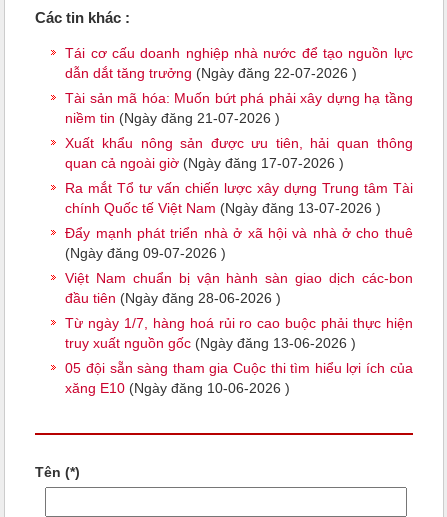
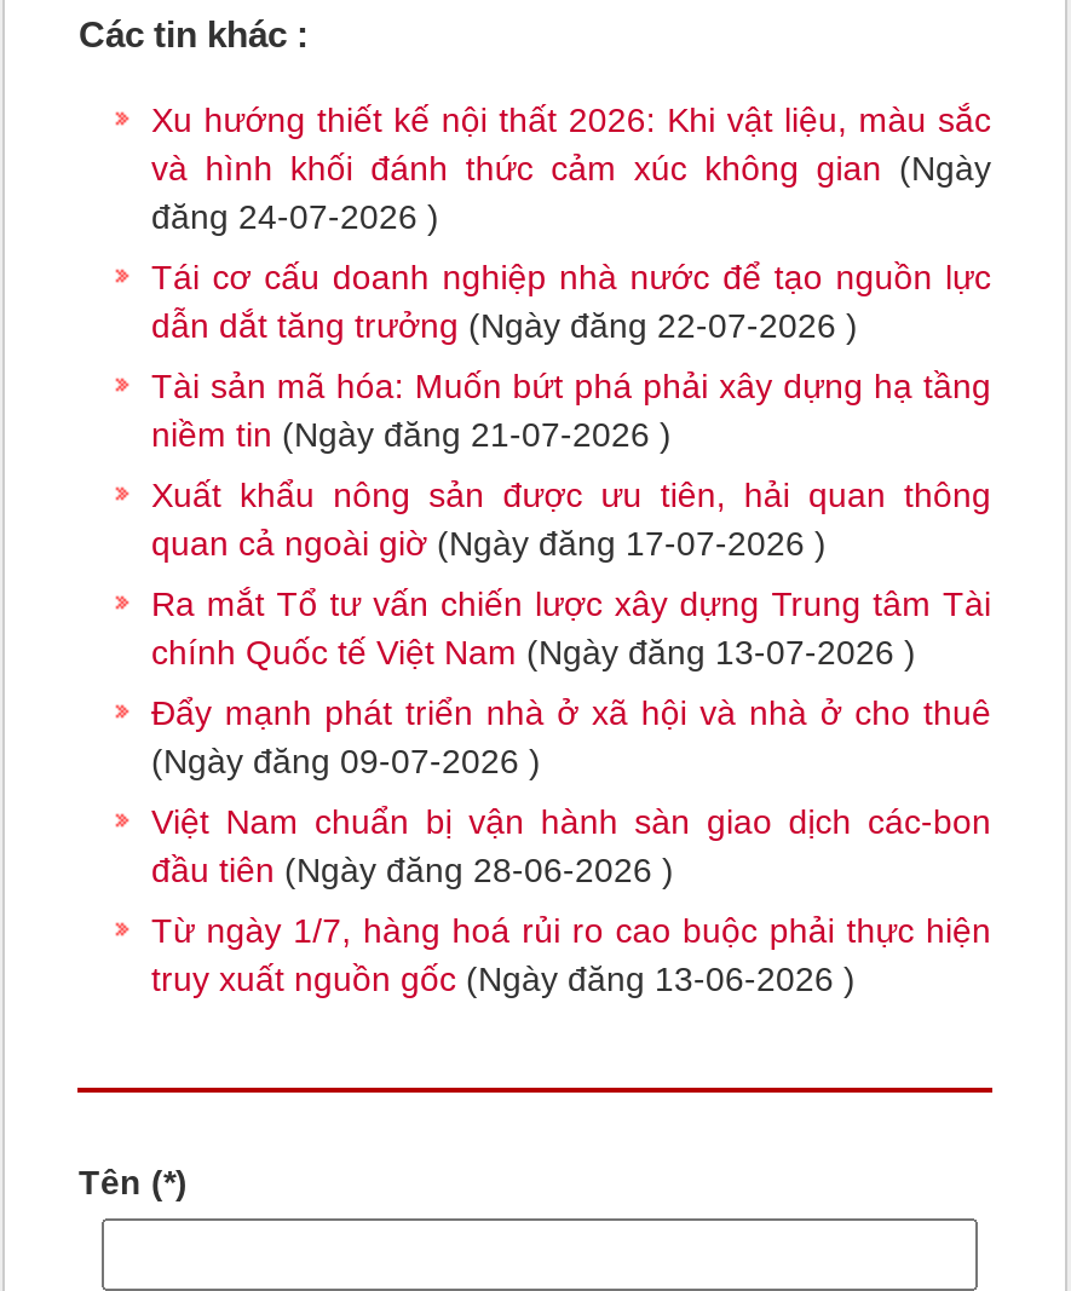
+ Xu hướng thiết kế nội thất 2026: Khi vật liệu, màu sắc
+ và hình khối đánh thức cảm xúc không gian (Ngày
+ đăng 24-07-2026 )

moved down: Tái cơ cấu doanh nghiệp nhà nước để tạo nguồn lực | dẫn dắt tăng trưởng (Ngày đăng 22-07-2026 ) | Tài sản mã hóa: Muốn bứt phá phải xây dựng hạ tầng | ... | Từ ngày 1/7, hàng hoá rủi ro cao buộc phải thực hiện | truy xuất nguồn gốc (Ngày đăng 13-06-2026 )

- 05 đội sẵn sàng tham gia Cuộc thi tìm hiểu lợi ích của
- xăng E10 (Ngày đăng 10-06-2026 )
